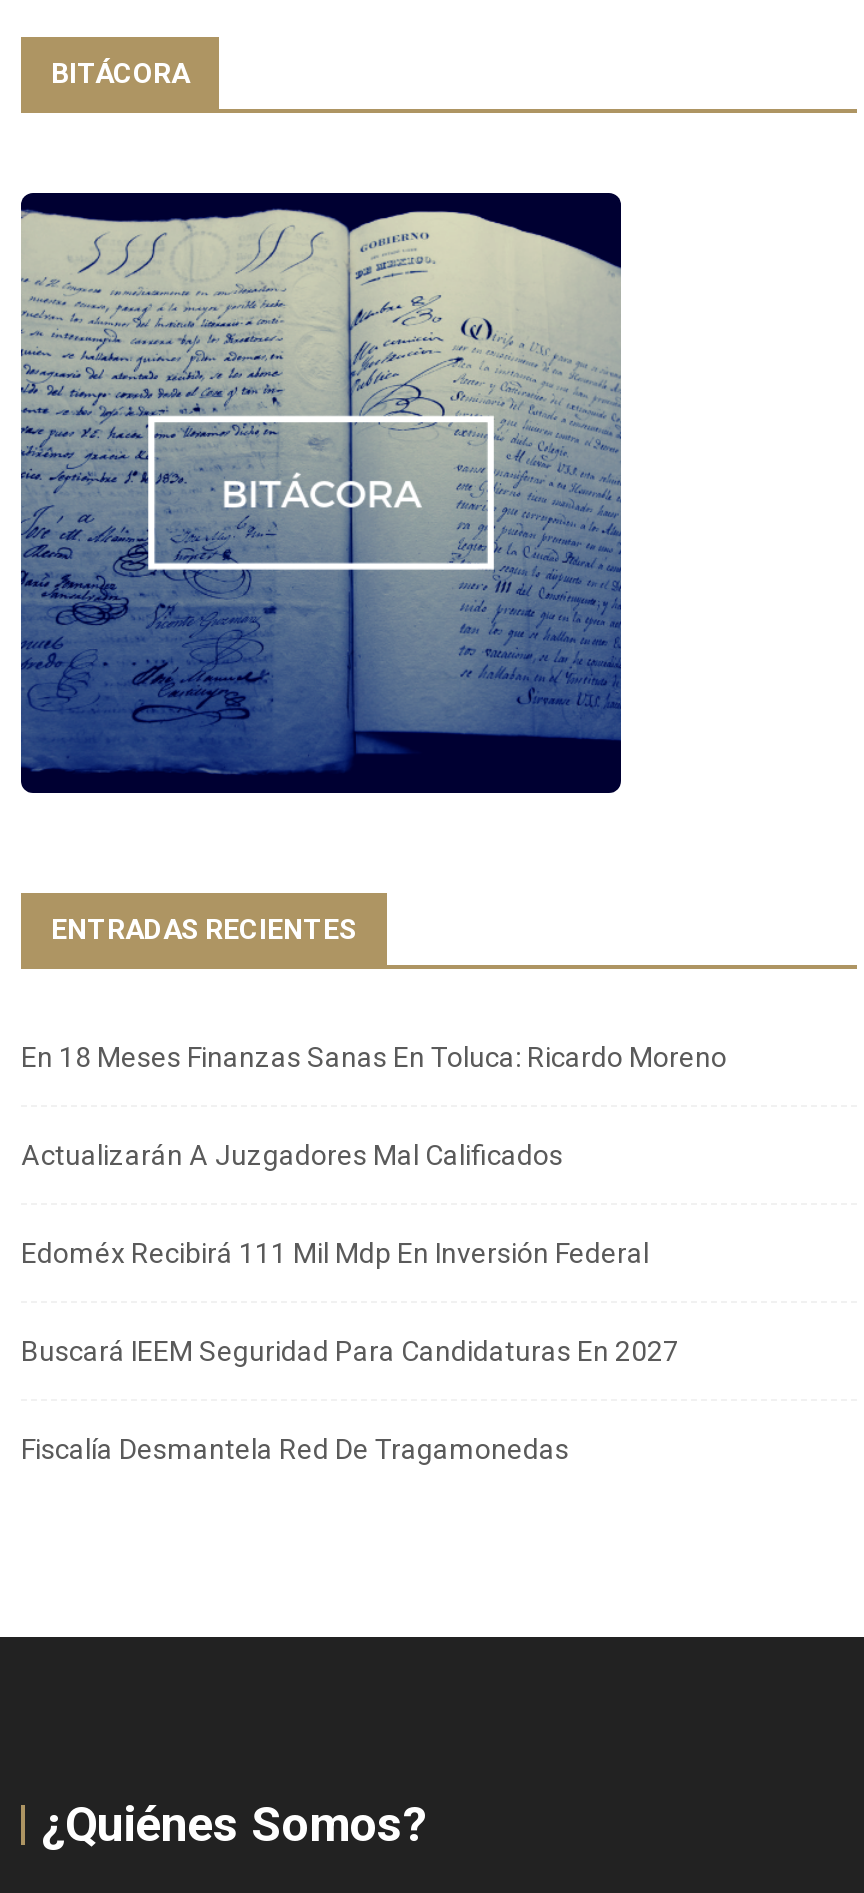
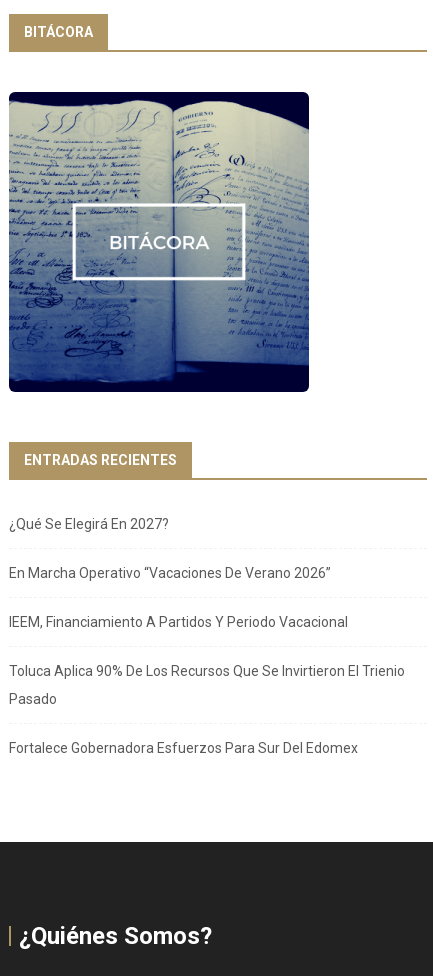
- En 18 Meses Finanzas Sanas En Toluca: Ricardo Moreno
- Actualizarán A Juzgadores Mal Calificados
- Edoméx Recibirá 111 Mil Mdp En Inversión Federal
- Buscará IEEM Seguridad Para Candidaturas En 2027
- Fiscalía Desmantela Red De Tragamonedas
+ ¿Qué Se Elegirá En 2027?
+ En Marcha Operativo “Vacaciones De Verano 2026”
+ IEEM, Financiamiento A Partidos Y Periodo Vacacional
+ Toluca Aplica 90% De Los Recursos Que Se Invirtieron El Trienio
+ Pasado
+ Fortalece Gobernadora Esfuerzos Para Sur Del Edomex
